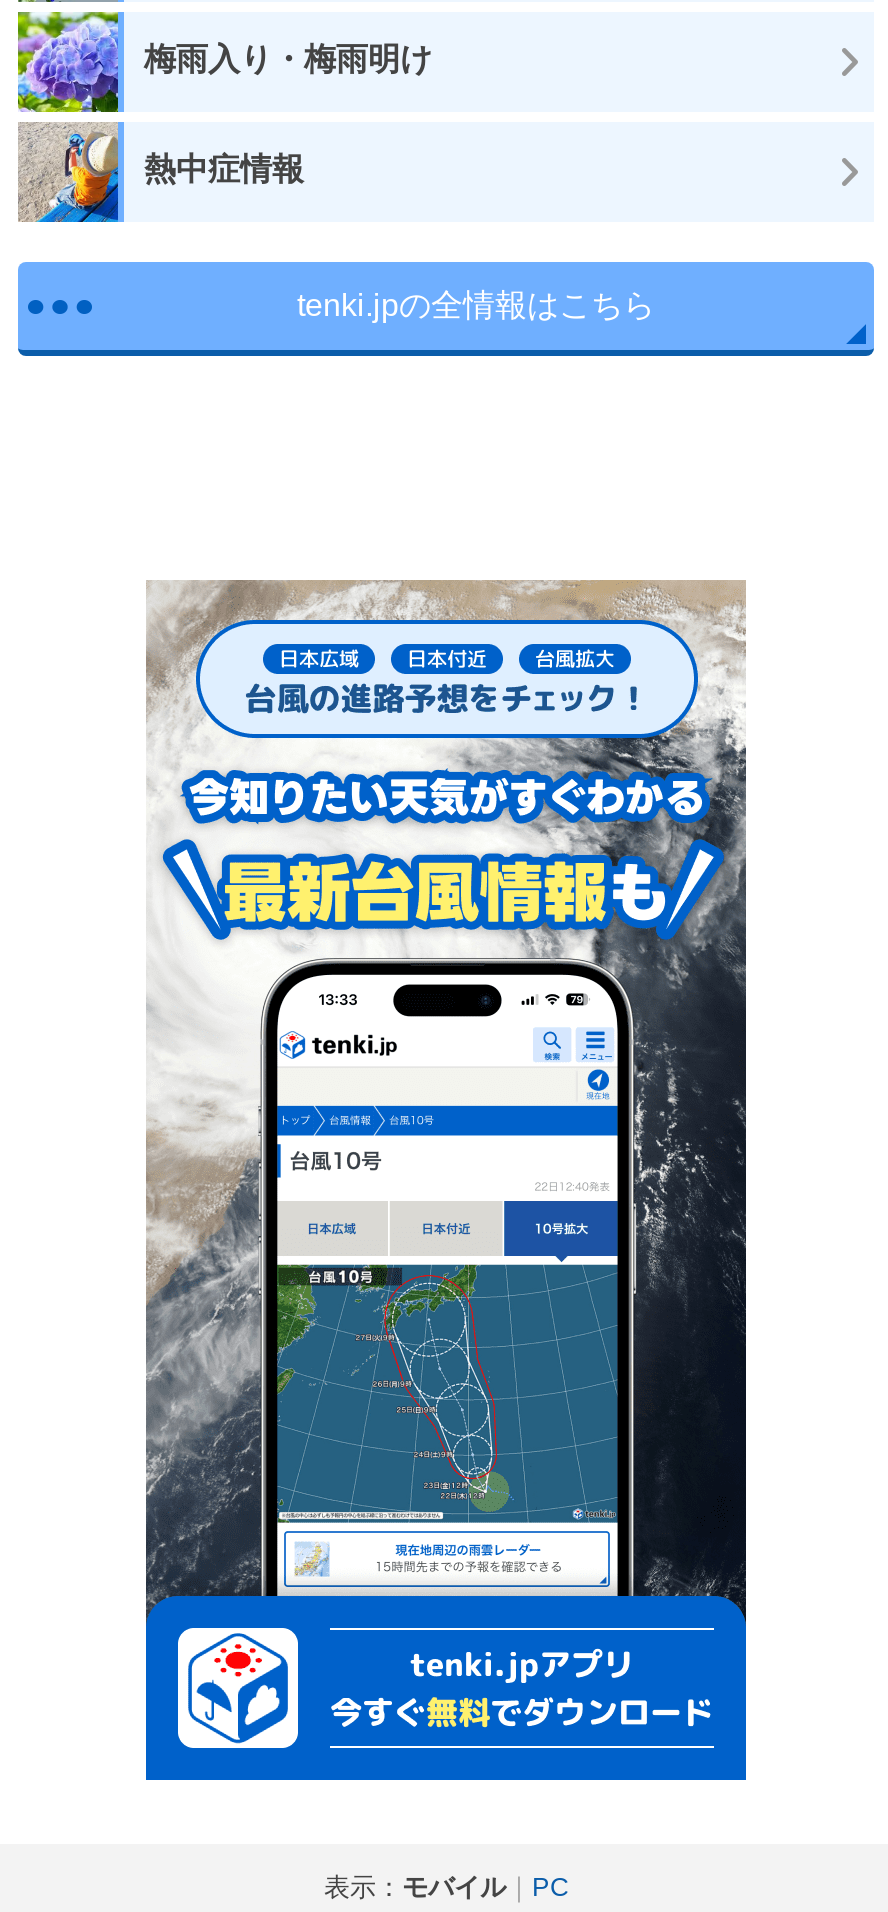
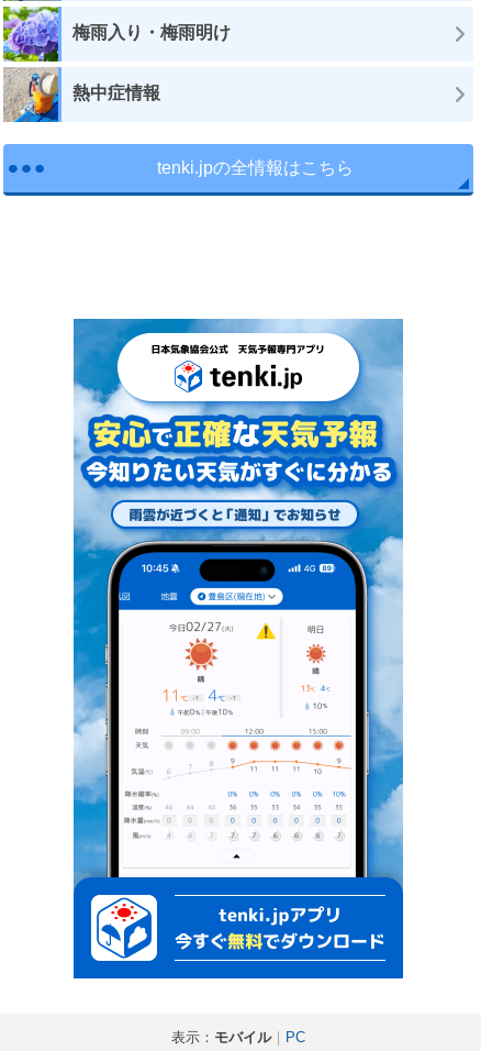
- [image]
+ [image]
